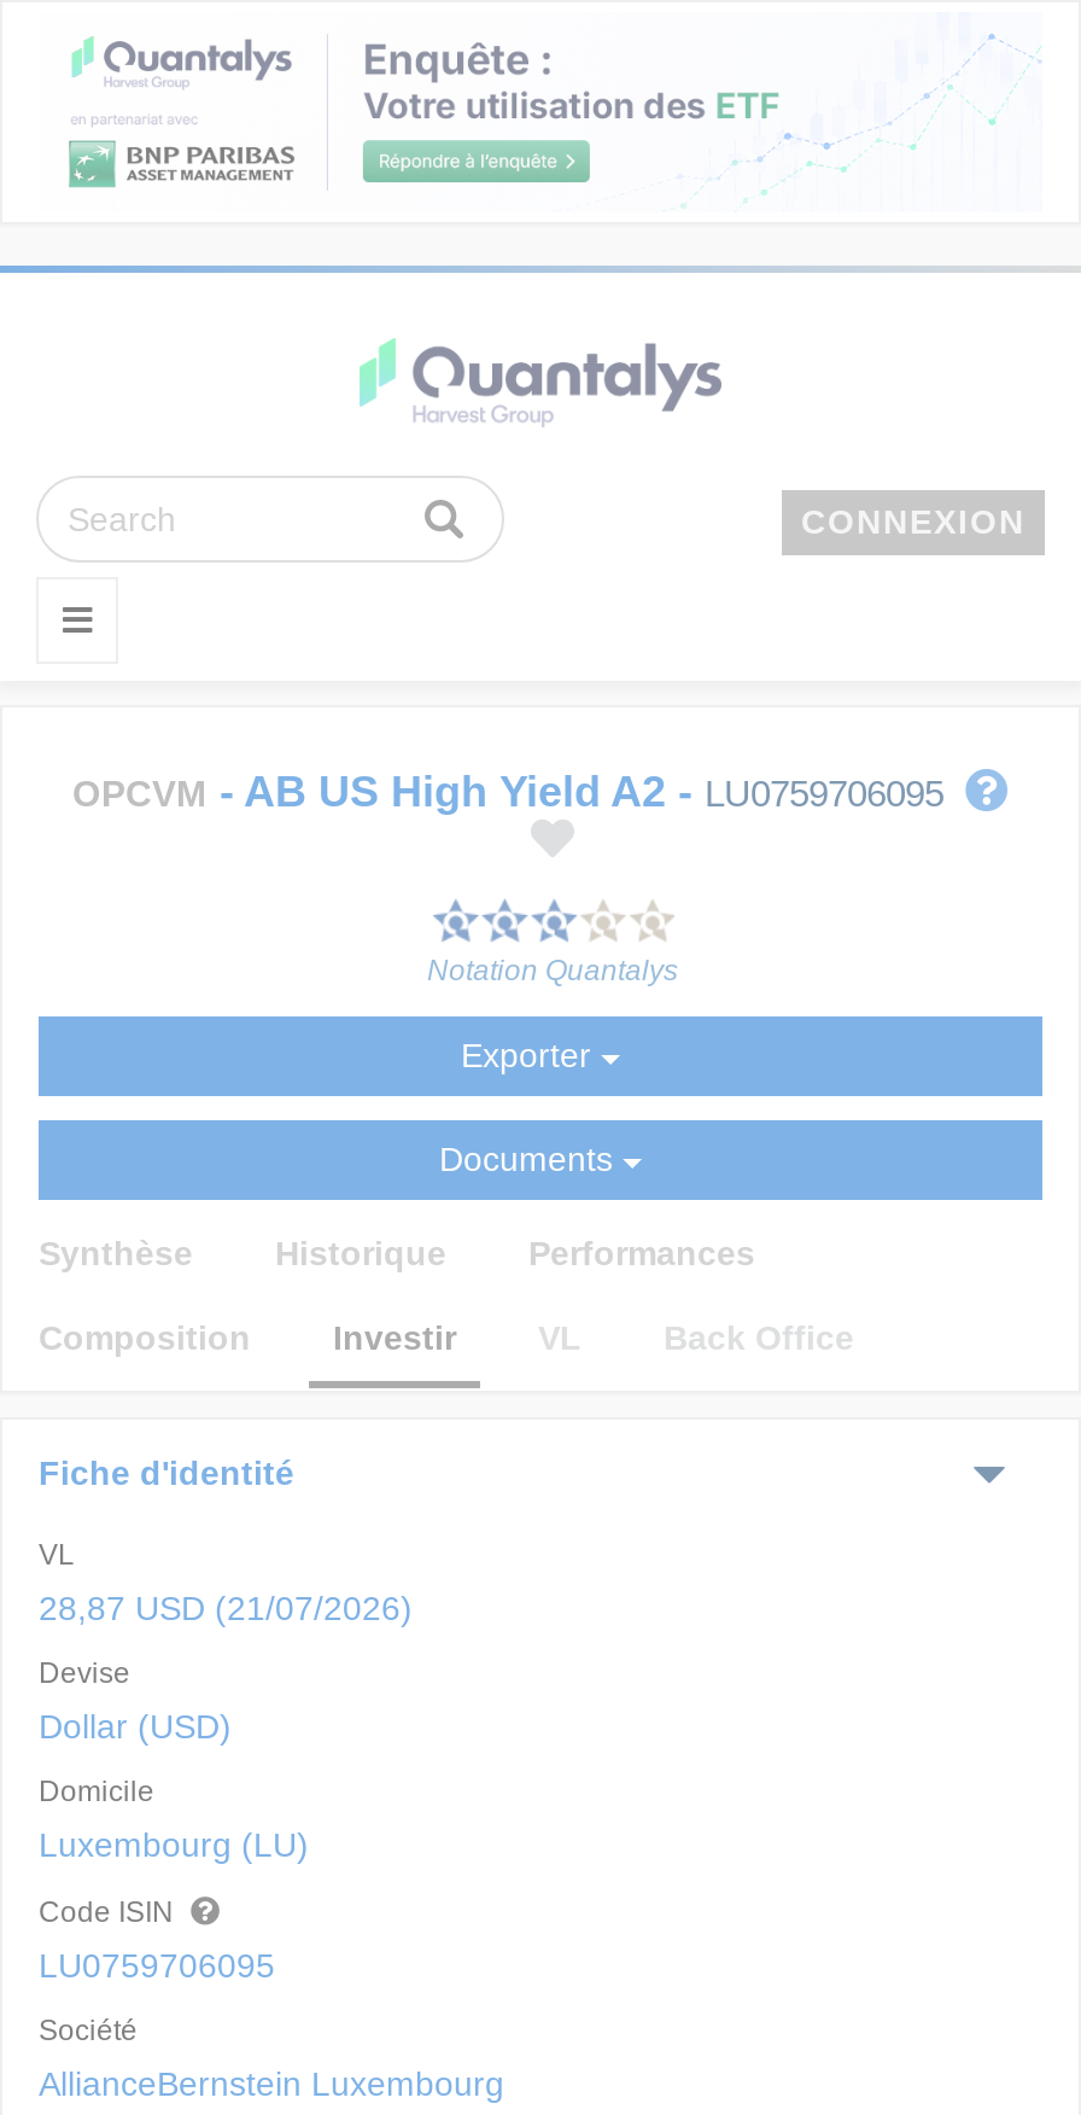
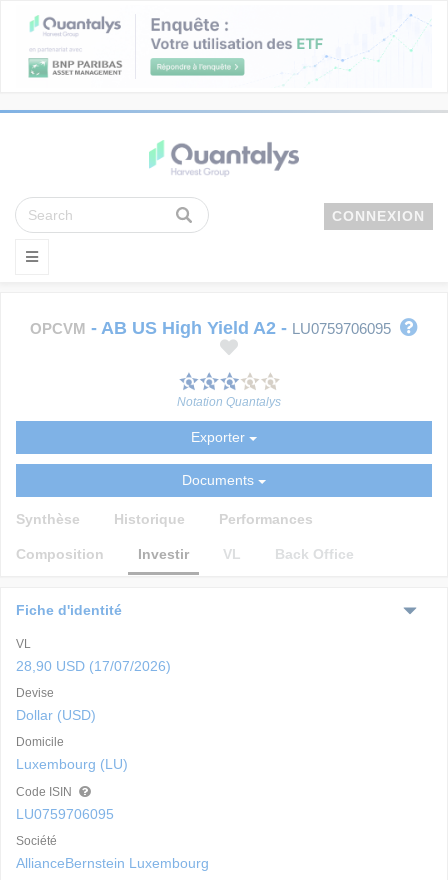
- 28,87 USD (21/07/2026)
+ 28,90 USD (17/07/2026)
